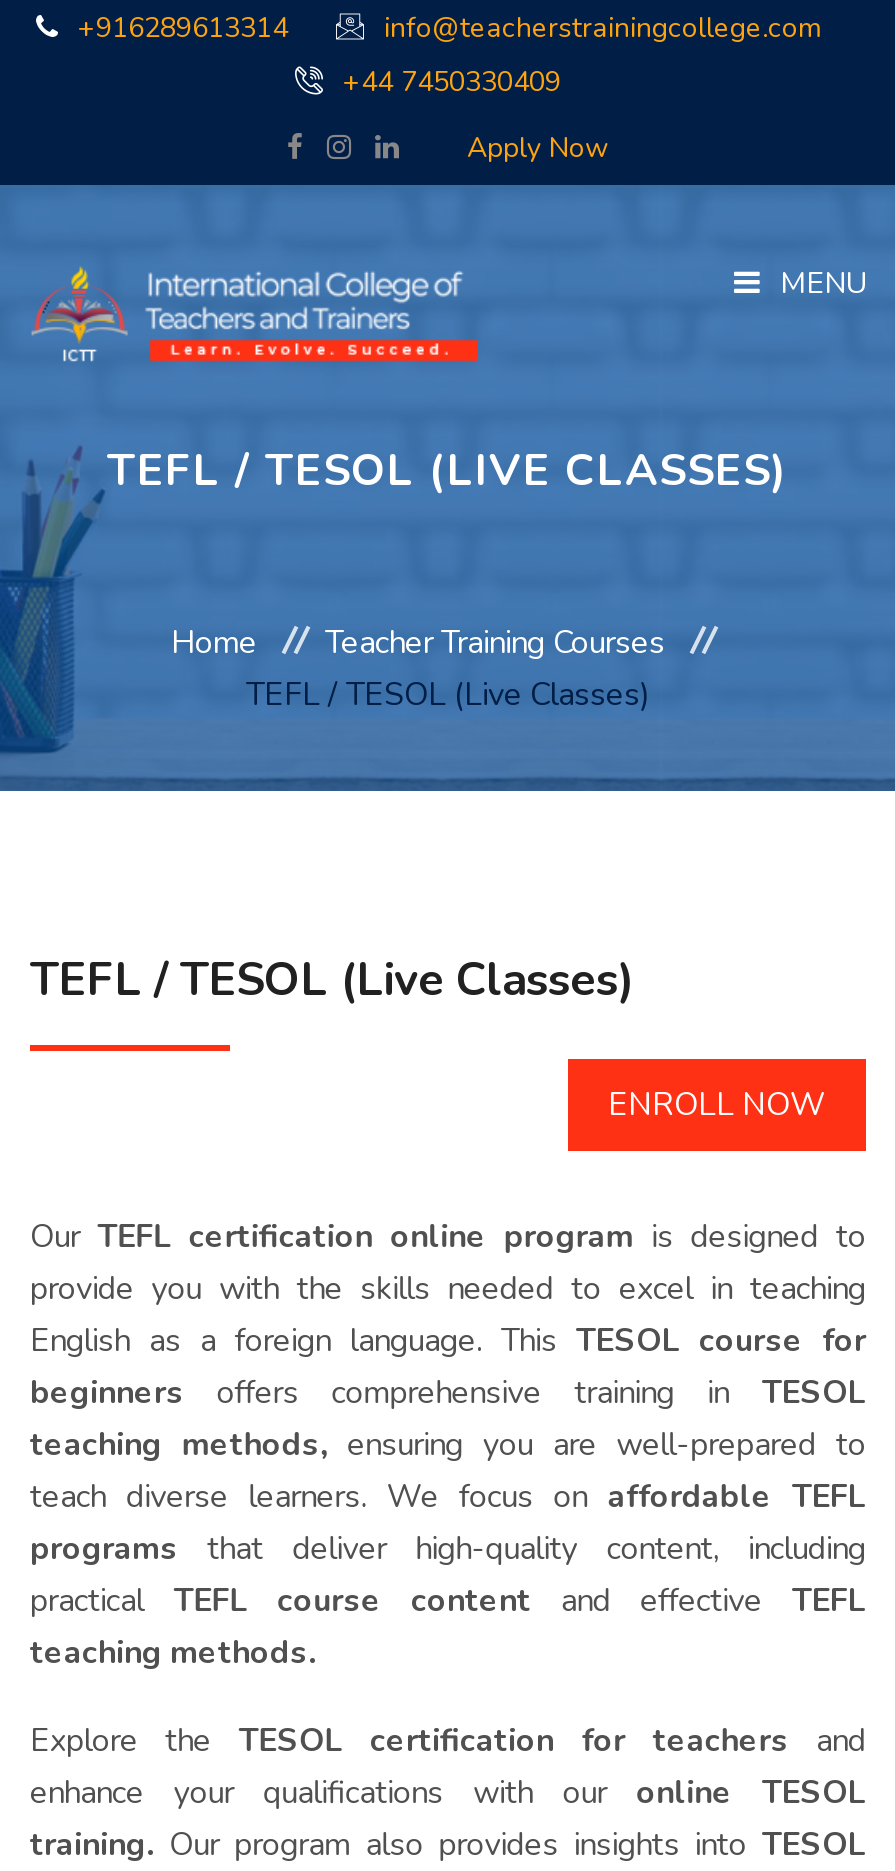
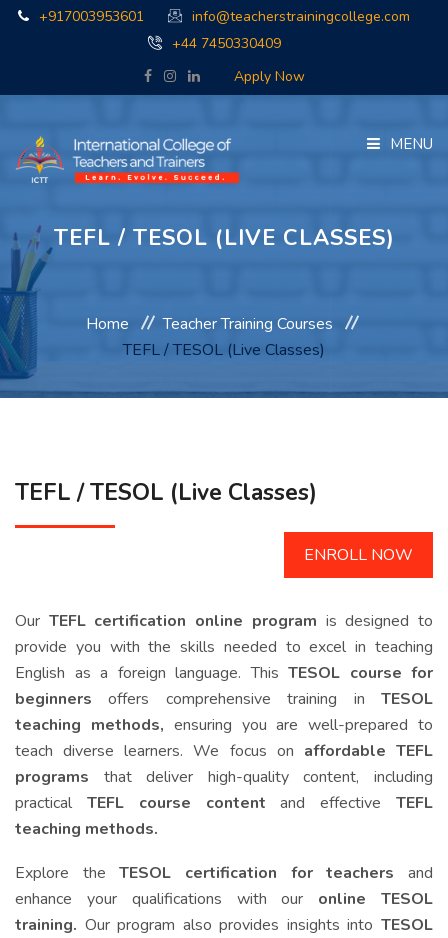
- +916289613314
+ +917003953601
